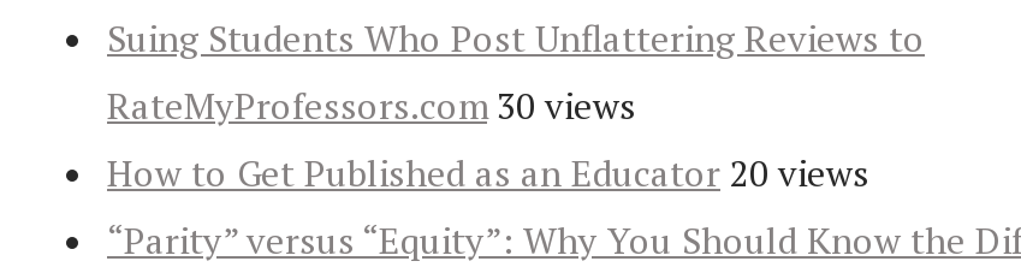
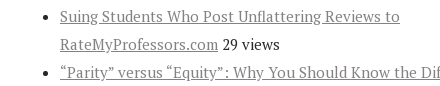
- RateMyProfessors.com 30 views
- How to Get Published as an Educator 20 views
+ RateMyProfessors.com 29 views
